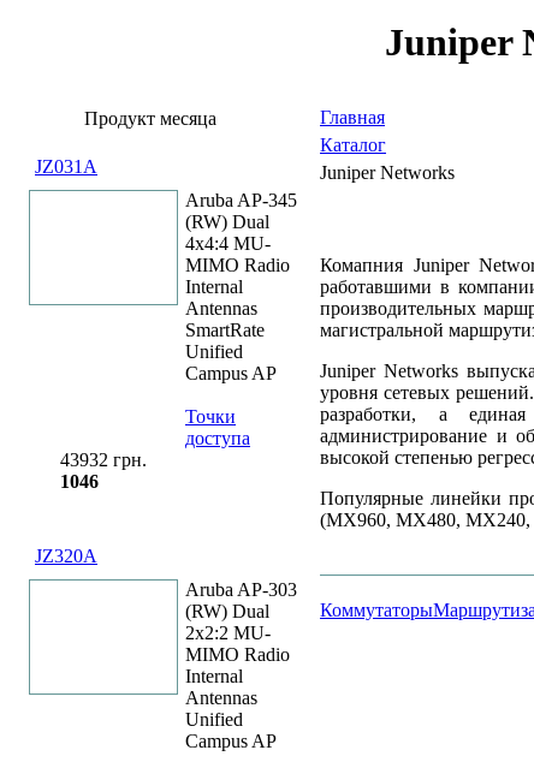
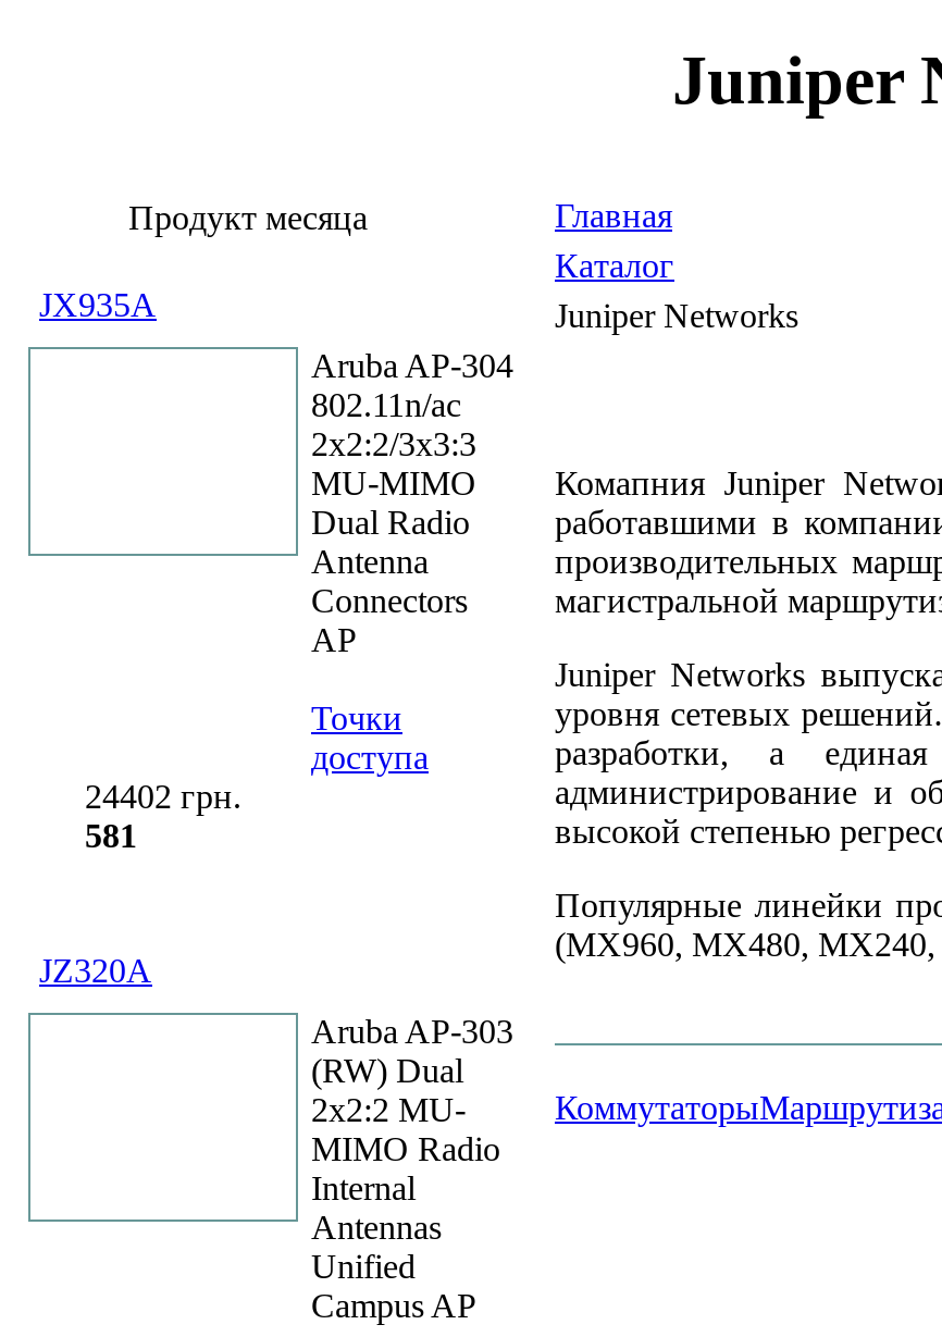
- JZ031A
+ JX935A

- Aruba AP-345
- (RW) Dual
- 4x4:4 MU-
- MIMO Radio
- Internal
- Antennas
- SmartRate
- Unified
- Campus AP
+ Aruba AP-304
+ 802.11n/ac
+ 2x2:2/3x3:3
+ MU-MIMO
+ Dual Radio
+ Antenna
+ Connectors
+ AP

- 43932 грн.
+ 24402 грн.

- 1046
+ 581
